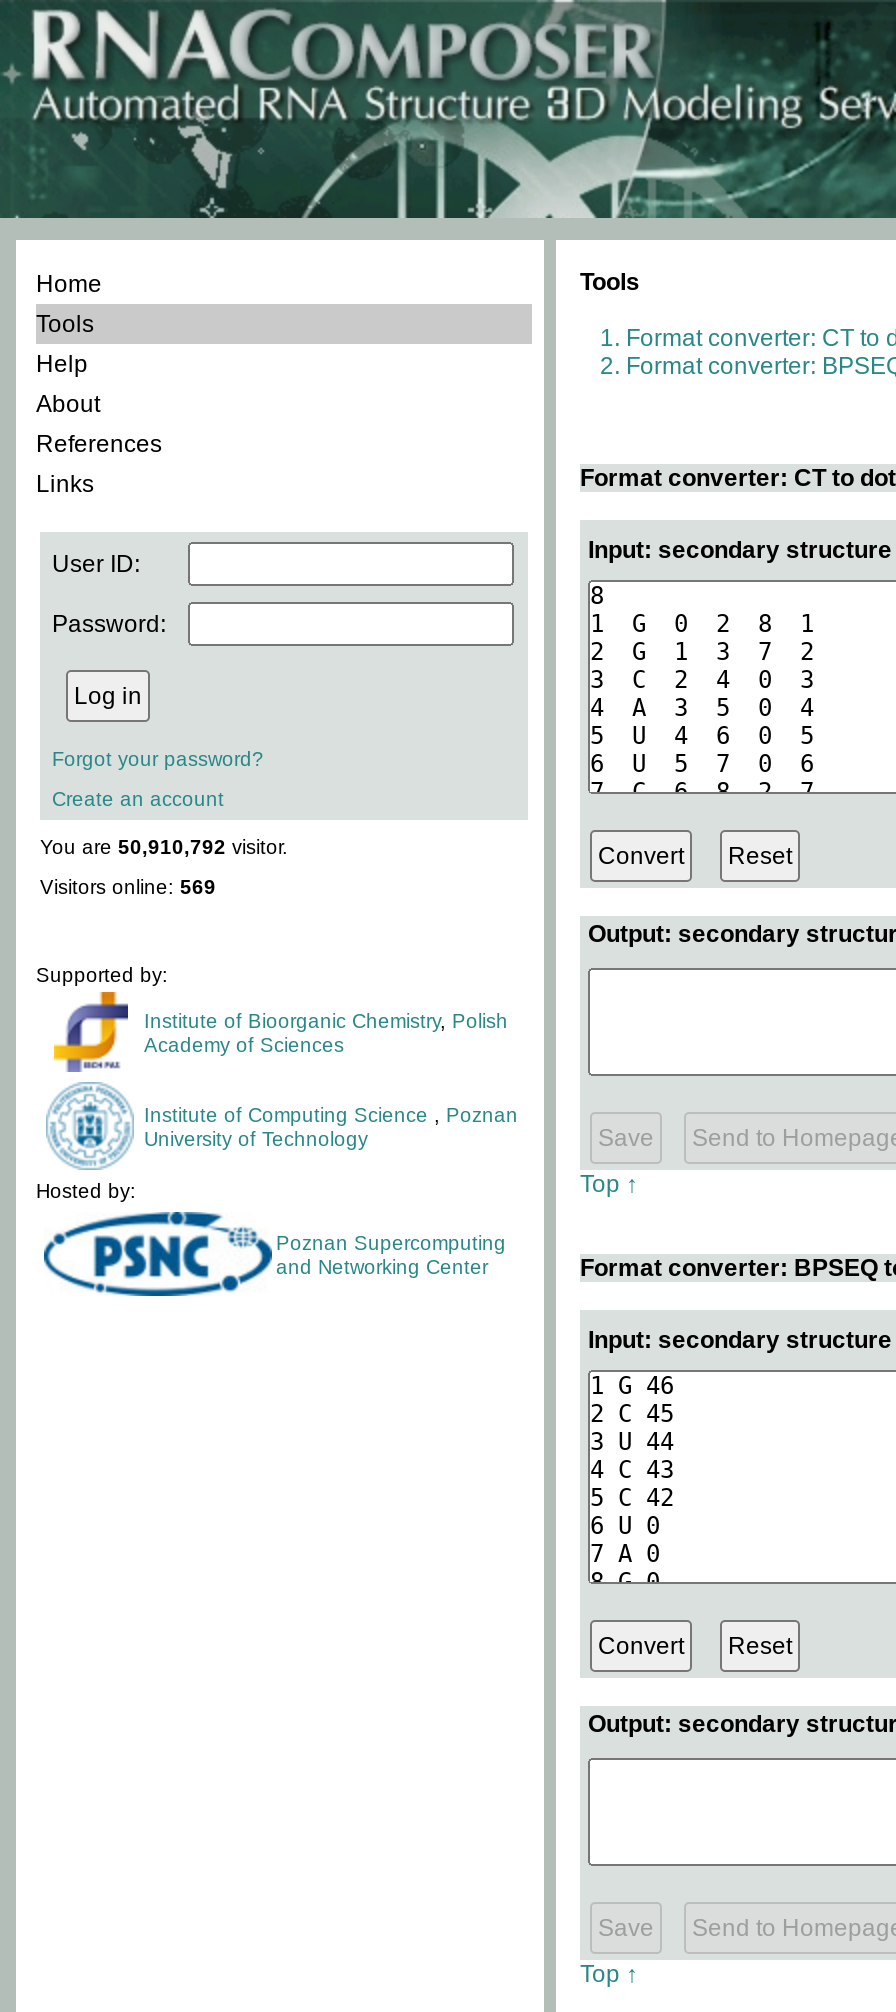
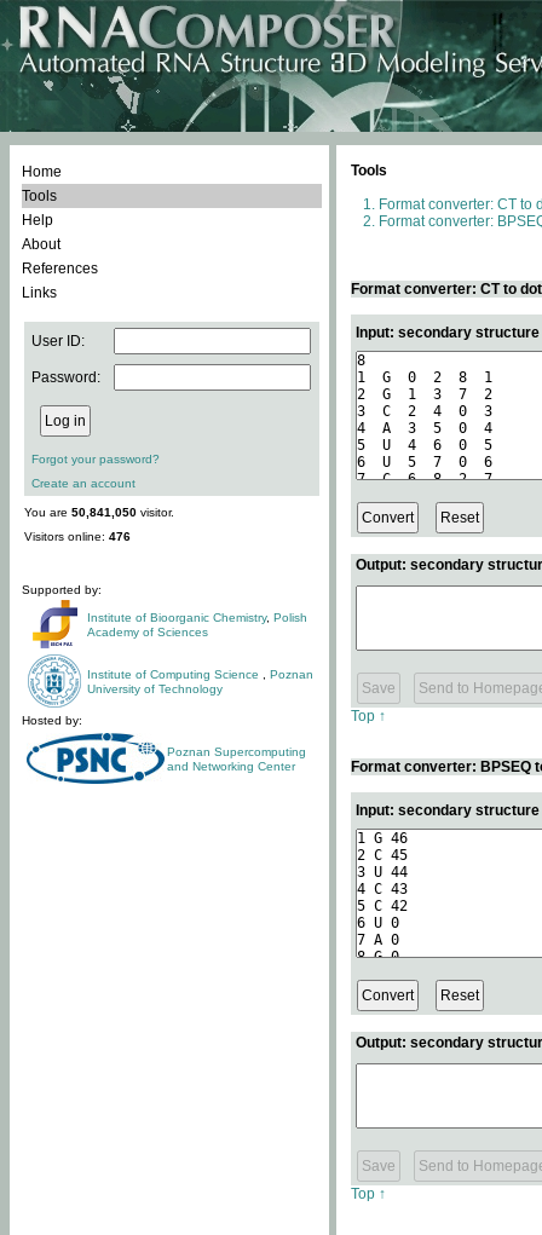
- You are 50,910,792 visitor.
+ You are 50,841,050 visitor.

- Visitors online: 569
+ Visitors online: 476
